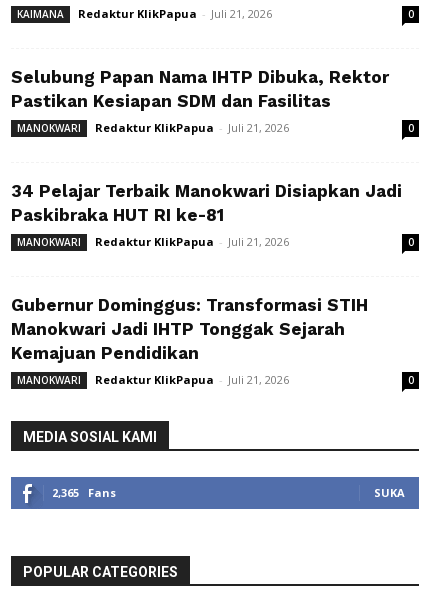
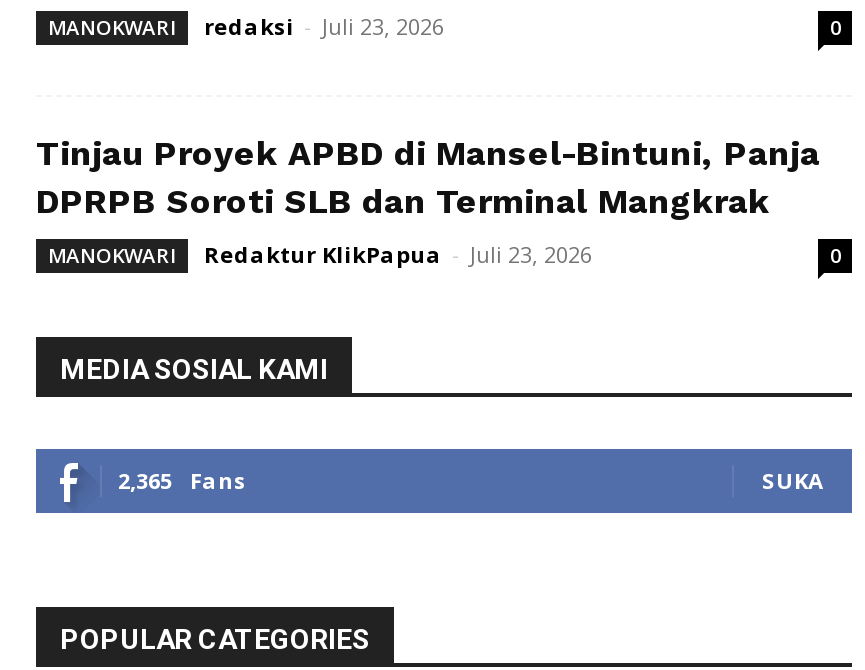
- KAIMANA
- Redaktur KlikPapua - Juli 21, 2026
+ MANOKWARI
+ redaksi - Juli 23, 2026

- Selubung Papan Nama IHTP Dibuka, Rektor
- Pastikan Kesiapan SDM dan Fasilitas
+ Tinjau Proyek APBD di Mansel-Bintuni, Panja
+ DPRPB Soroti SLB dan Terminal Mangkrak

- Redaktur KlikPapua - Juli 21, 2026
- 0
- 34 Pelajar Terbaik Manokwari Disiapkan Jadi
- Paskibraka HUT RI ke-81
- MANOKWARI
- Redaktur KlikPapua - Juli 21, 2026
- 0
- Gubernur Dominggus: Transformasi STIH
- Manokwari Jadi IHTP Tonggak Sejarah
- Kemajuan Pendidikan
- MANOKWARI
- Redaktur KlikPapua - Juli 21, 2026
+ Redaktur KlikPapua - Juli 23, 2026
